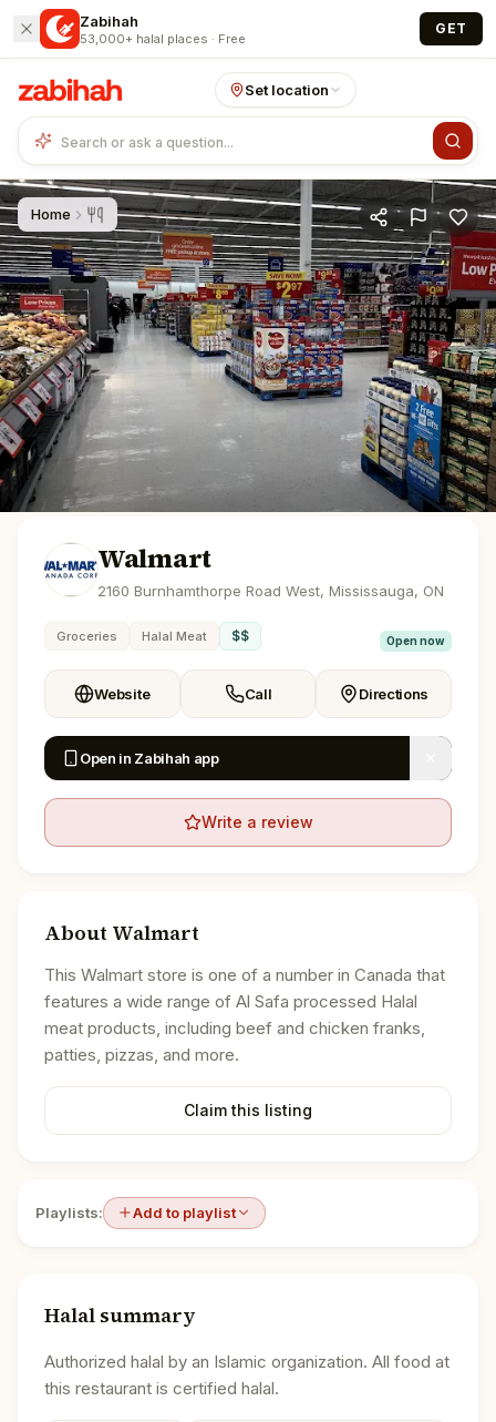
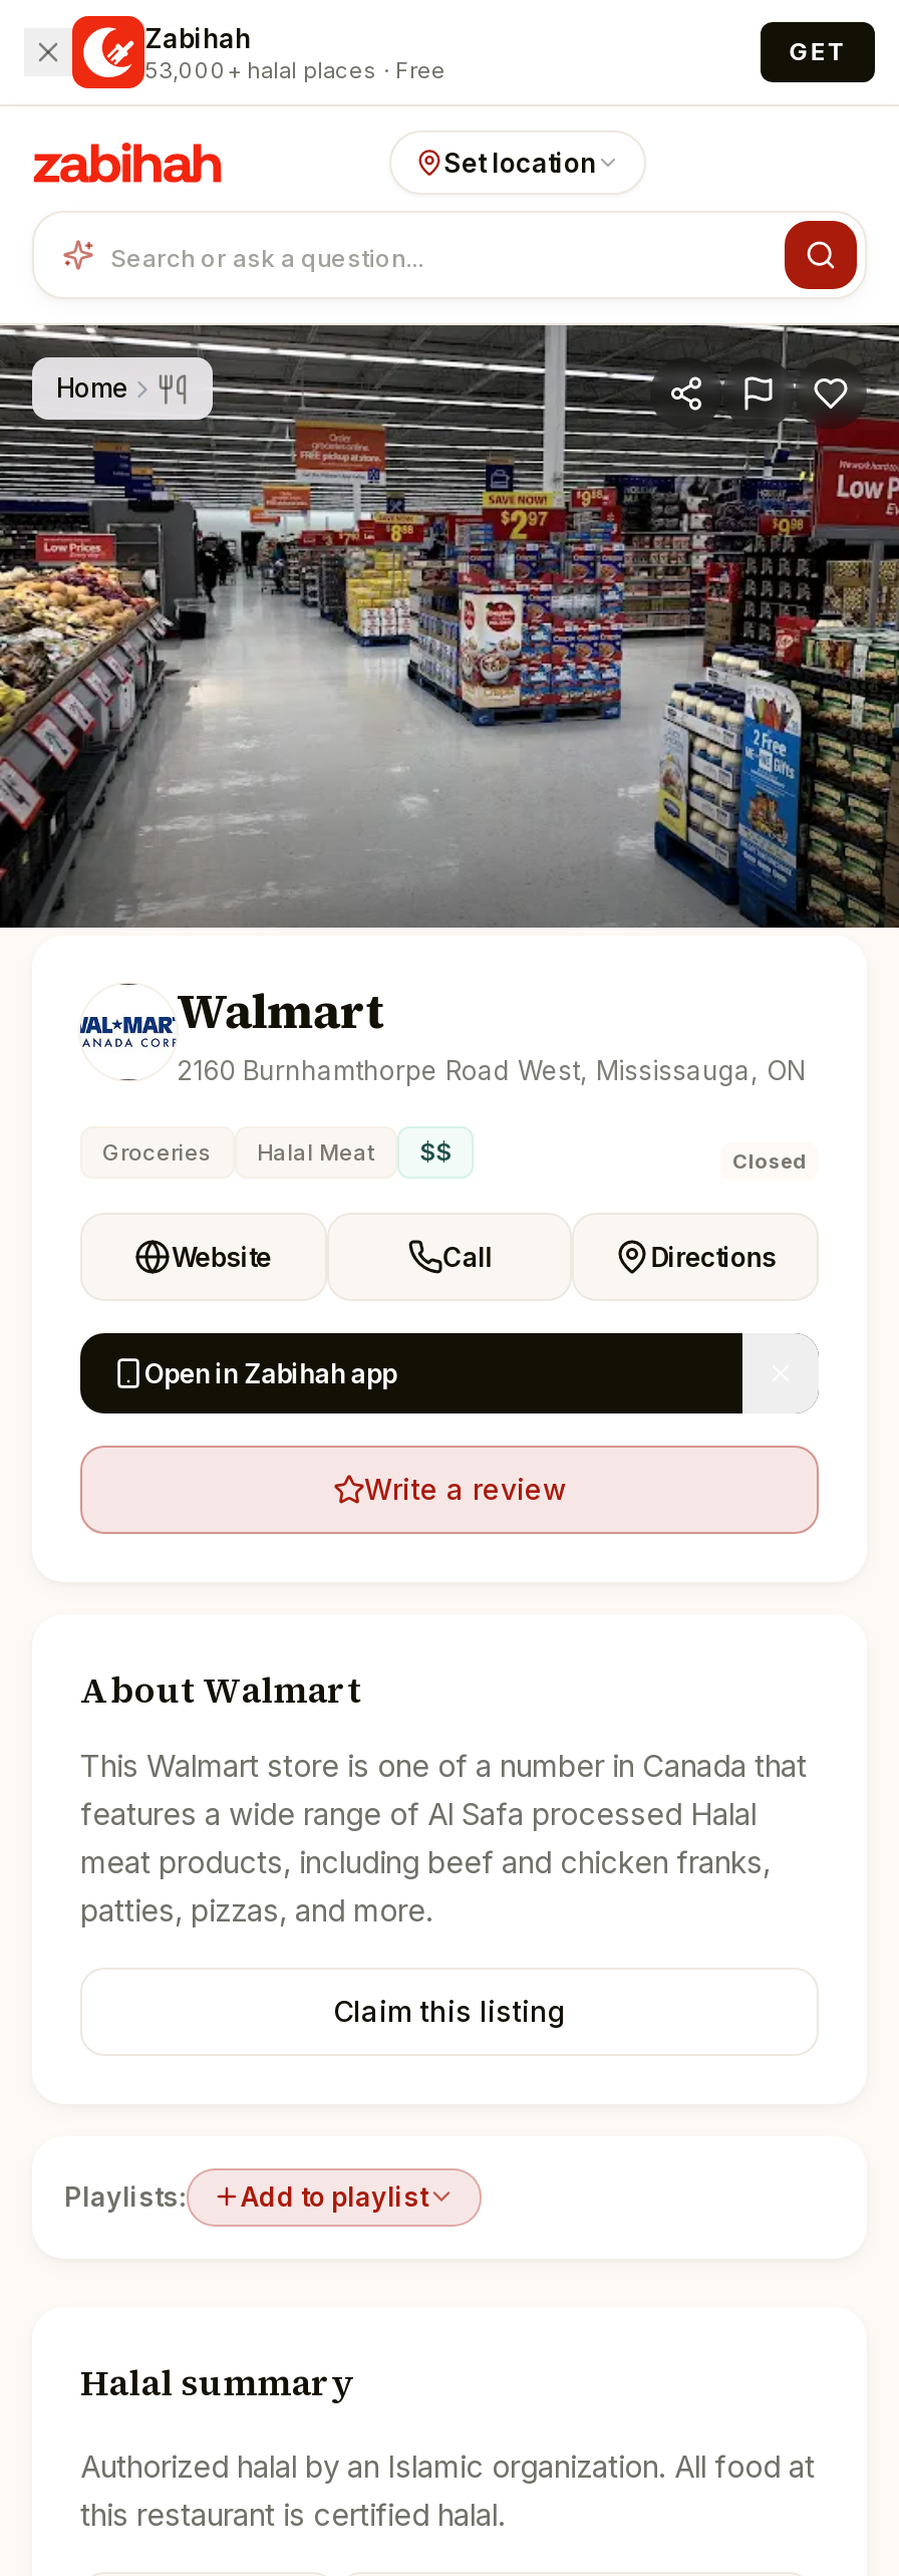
- Open now
+ Closed
